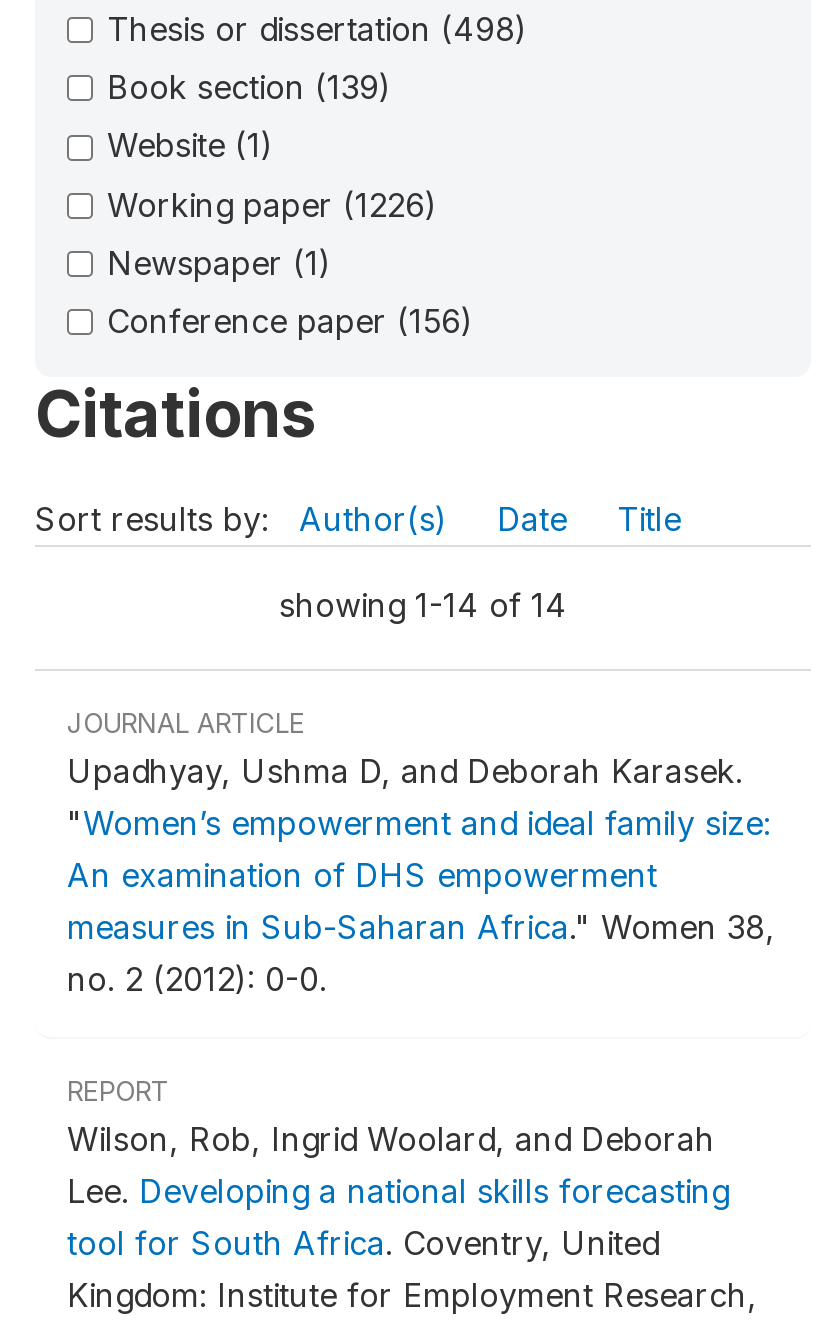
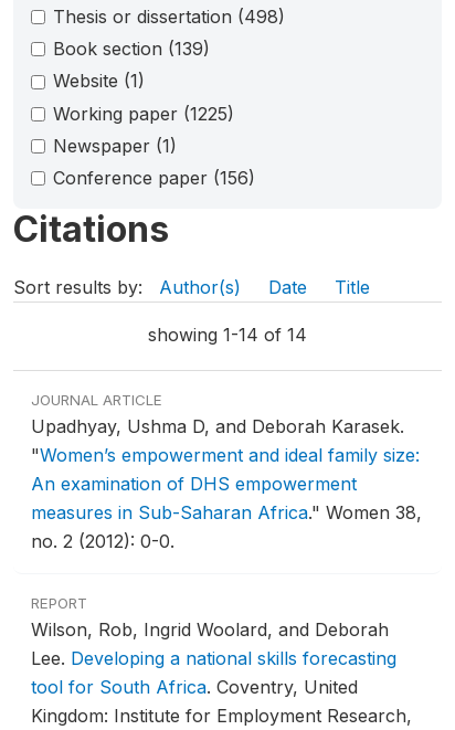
- Working paper (1226)
+ Working paper (1225)
